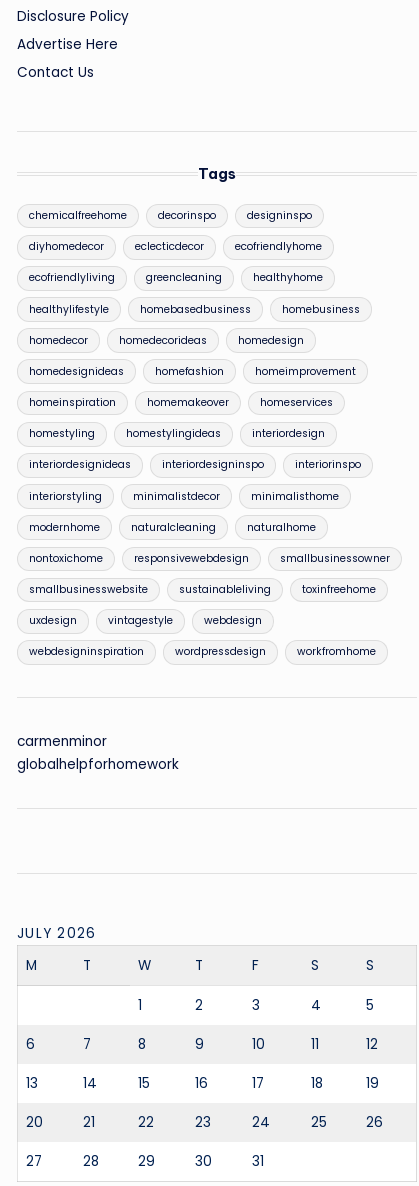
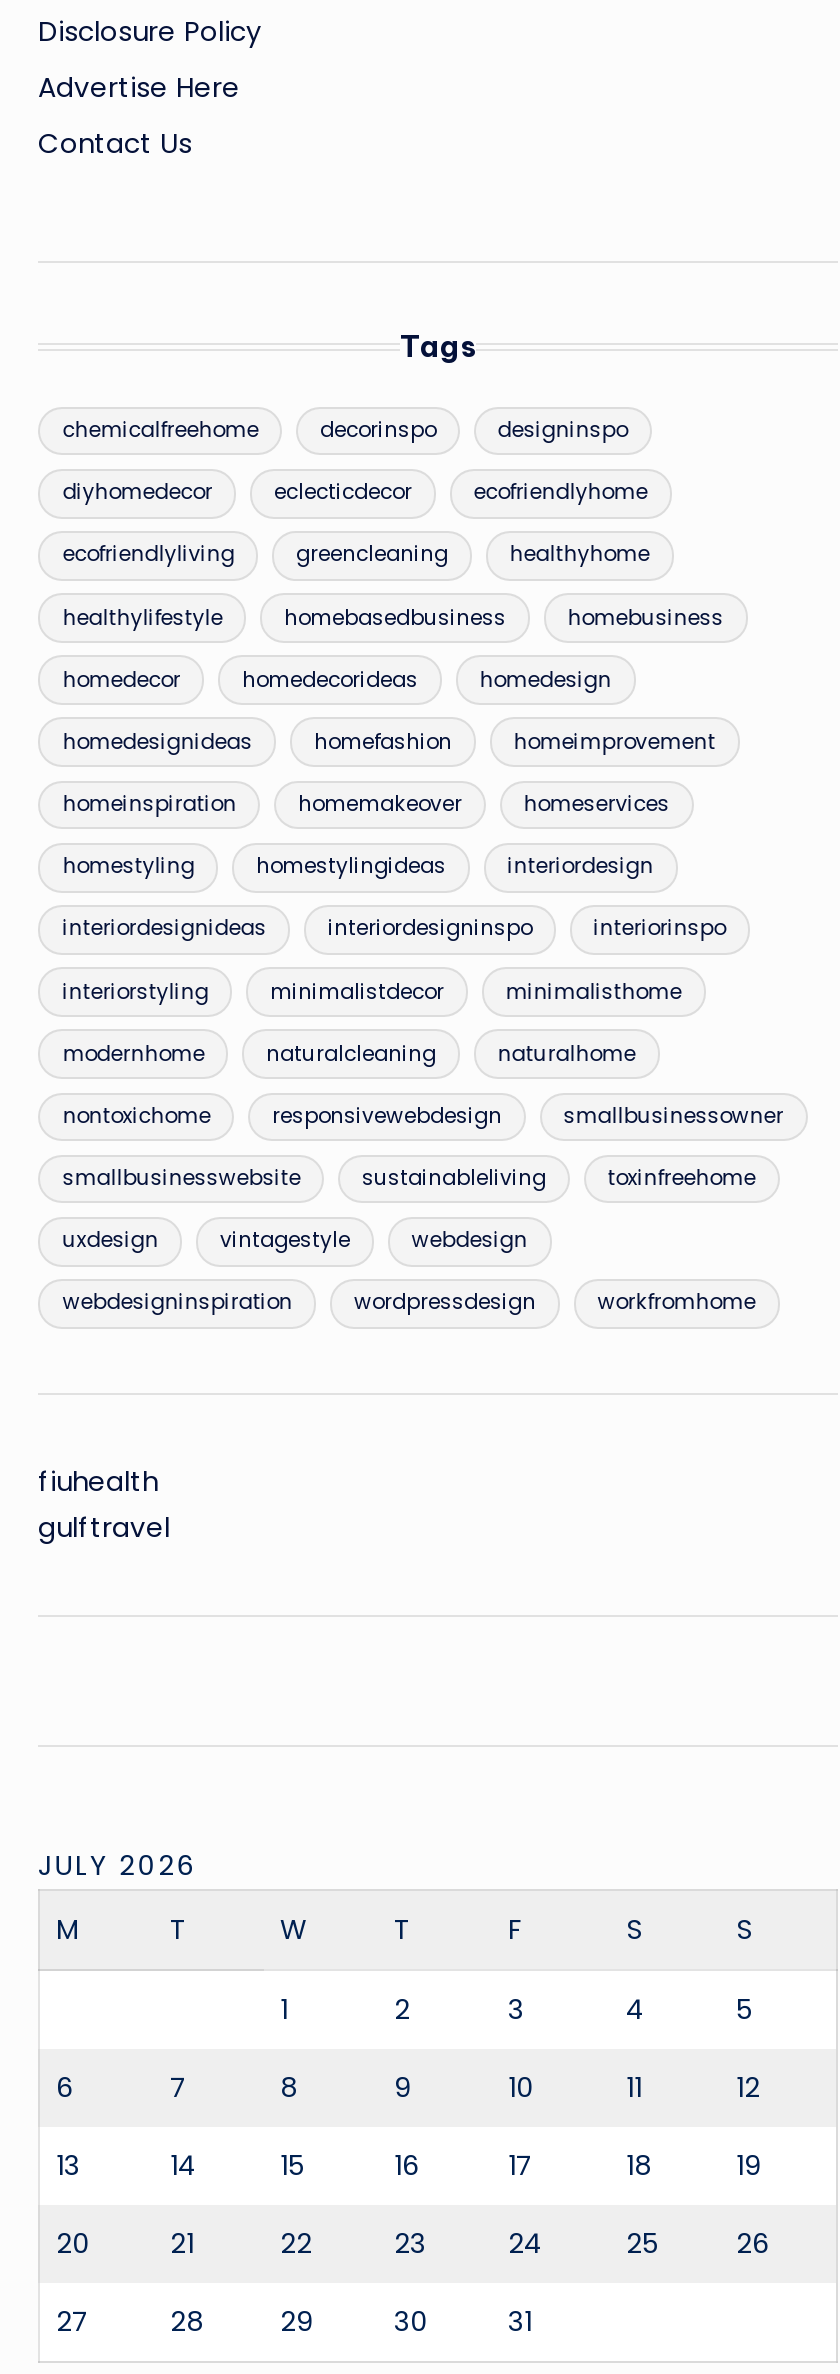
- carmenminor
- globalhelpforhomework
+ fiuhealth
+ gulftravel
